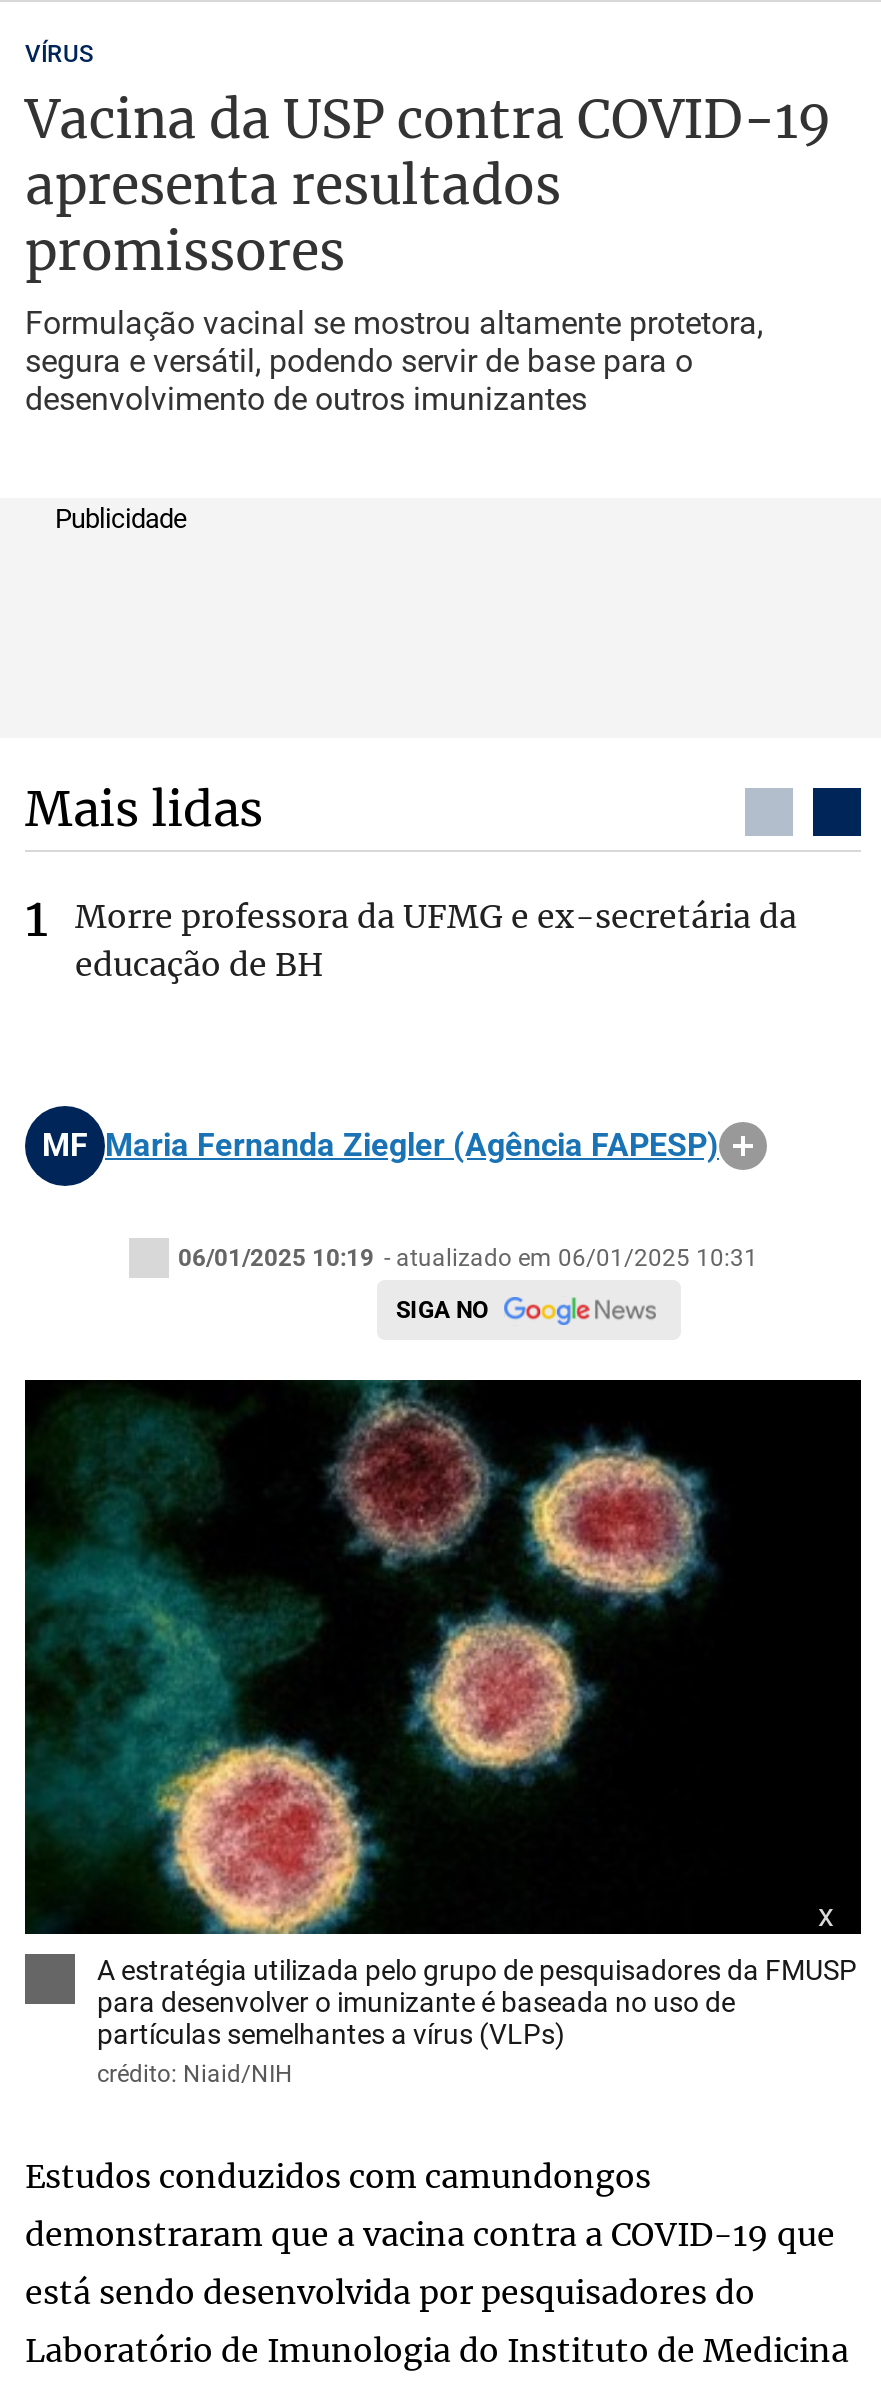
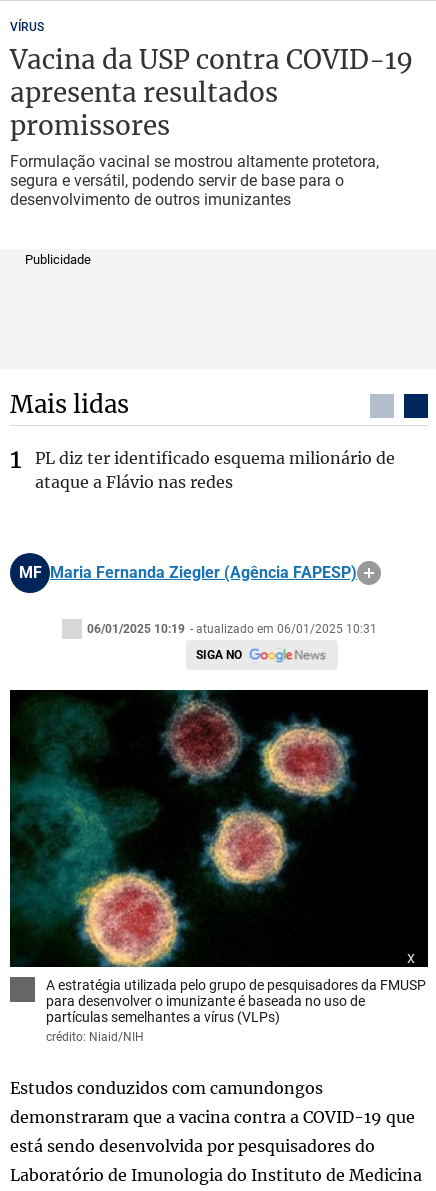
- Morre professora da UFMG e ex-secretária da
- educação de BH
+ PL diz ter identificado esquema milionário de
+ ataque a Flávio nas redes
